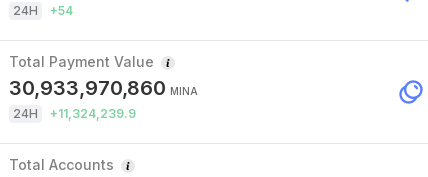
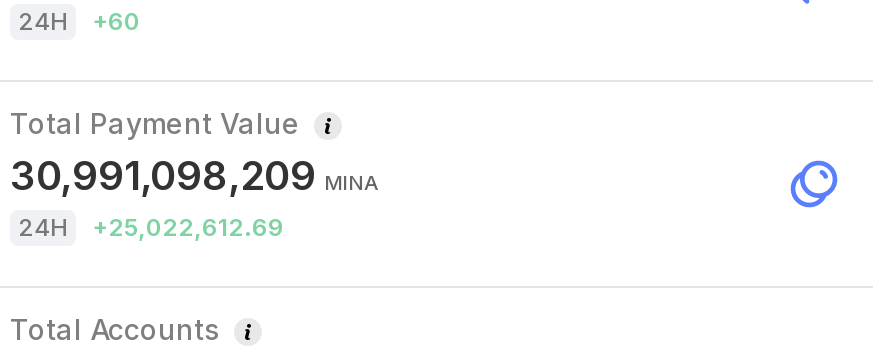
- 24H +54
+ 24H +60

- 30,933,970,860 MINA
+ 30,991,098,209 MINA

- 24H +11,324,239.9
+ 24H +25,022,612.69
